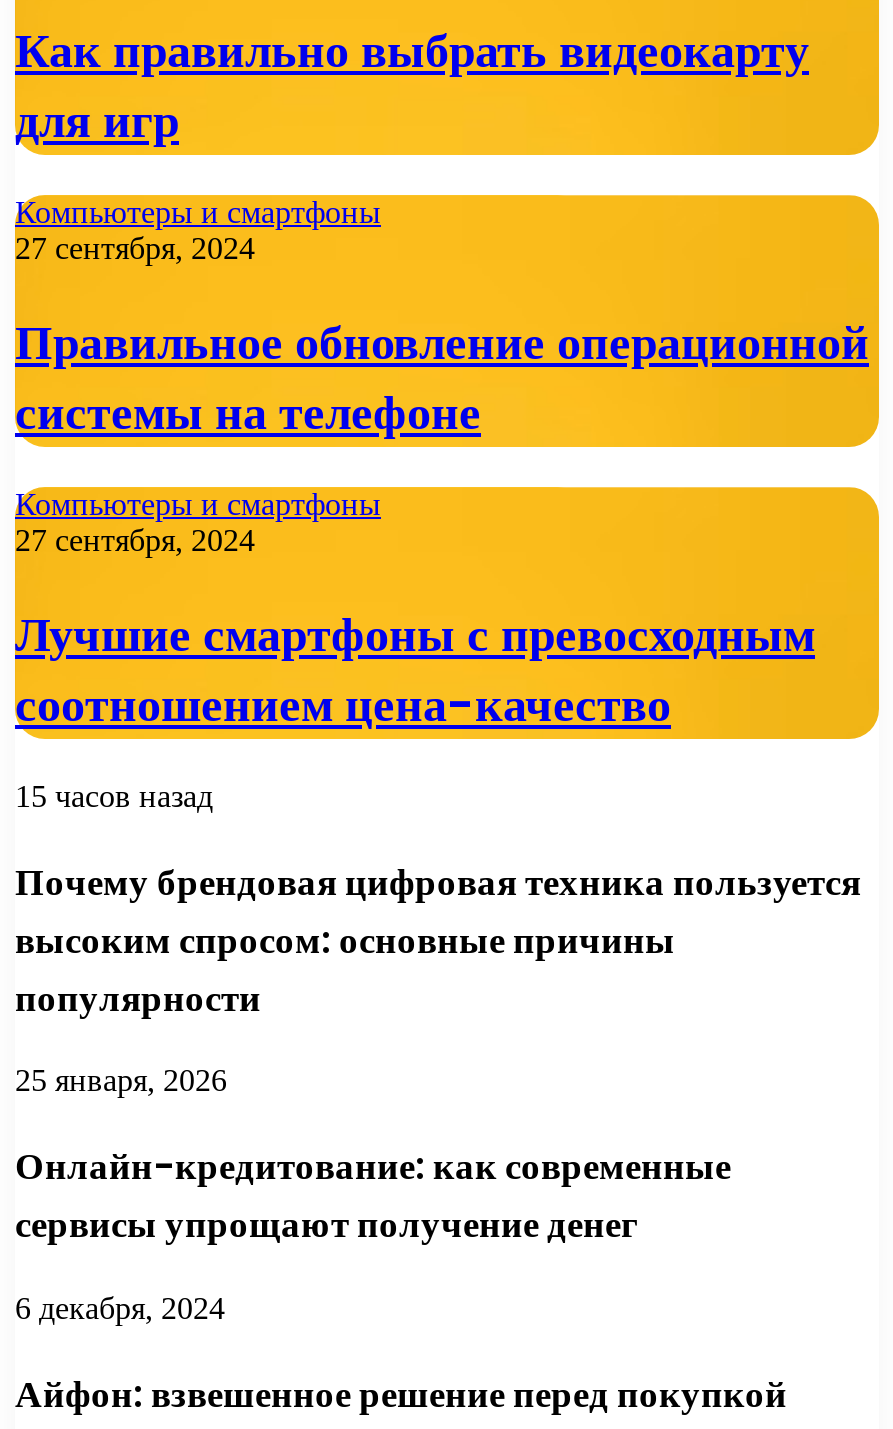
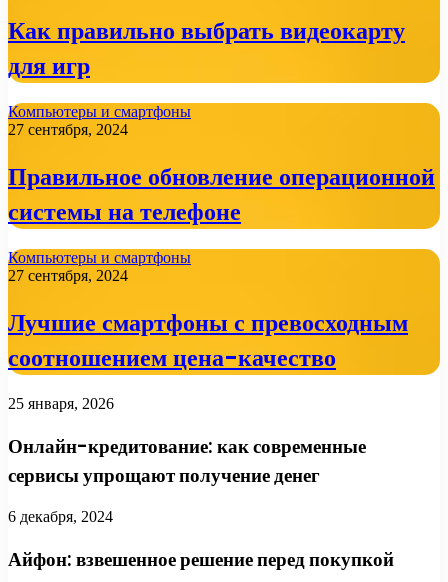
- 15 часов назад
- Почему брендовая цифровая техника пользуется
- высоким спросом: основные причины
- популярности
